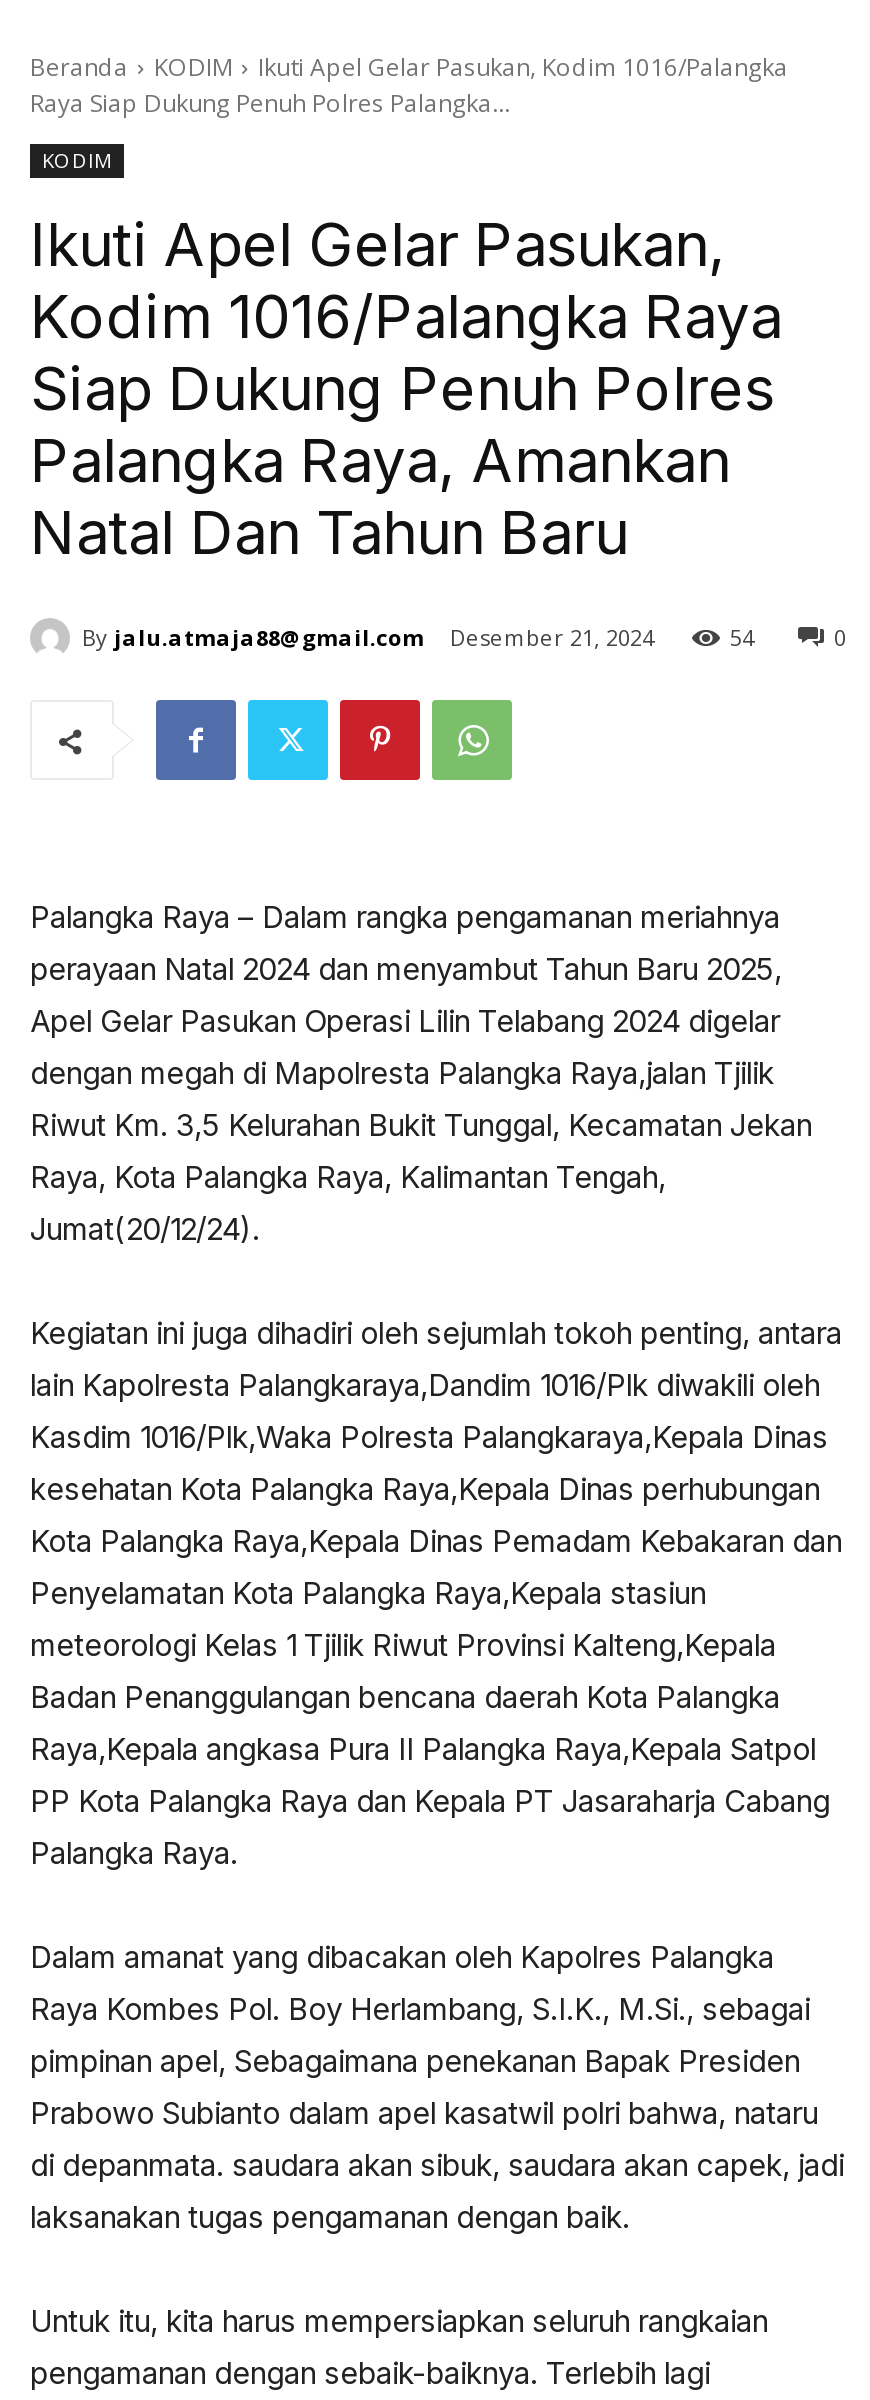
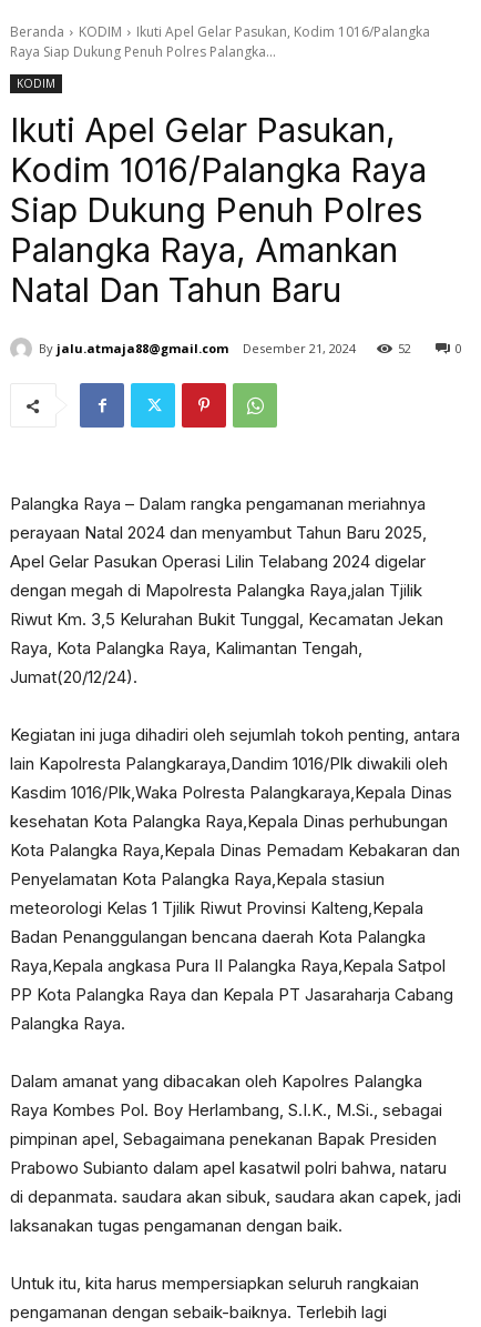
- 54
+ 52
